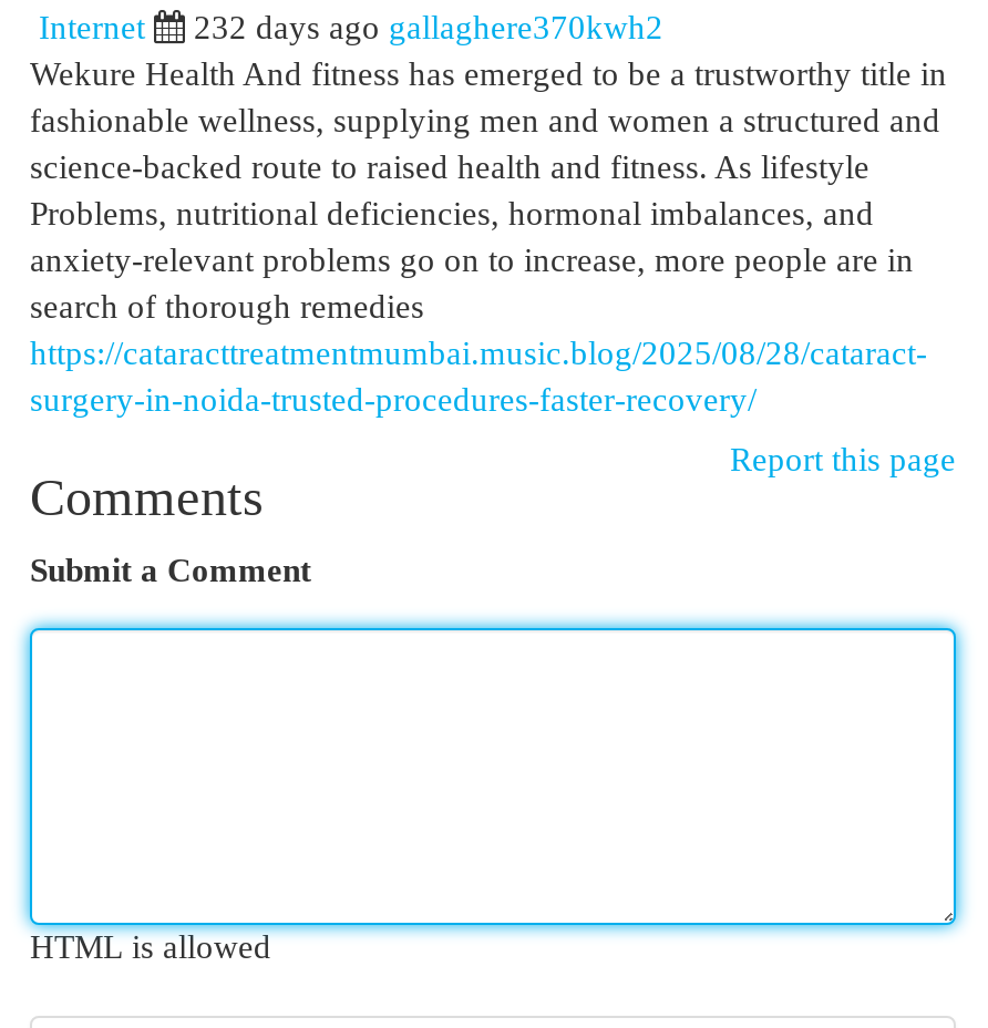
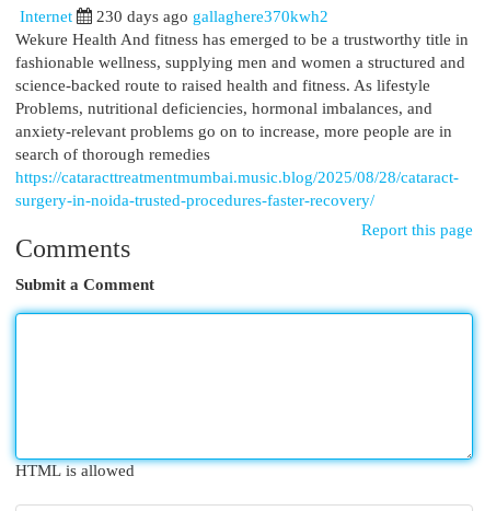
- 232 days ago gallaghere370kwh2
+ 230 days ago gallaghere370kwh2
